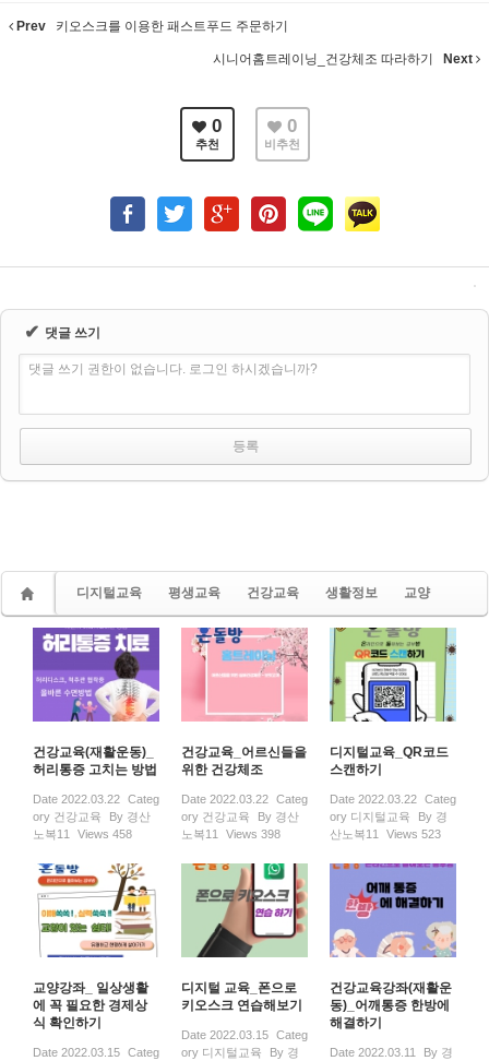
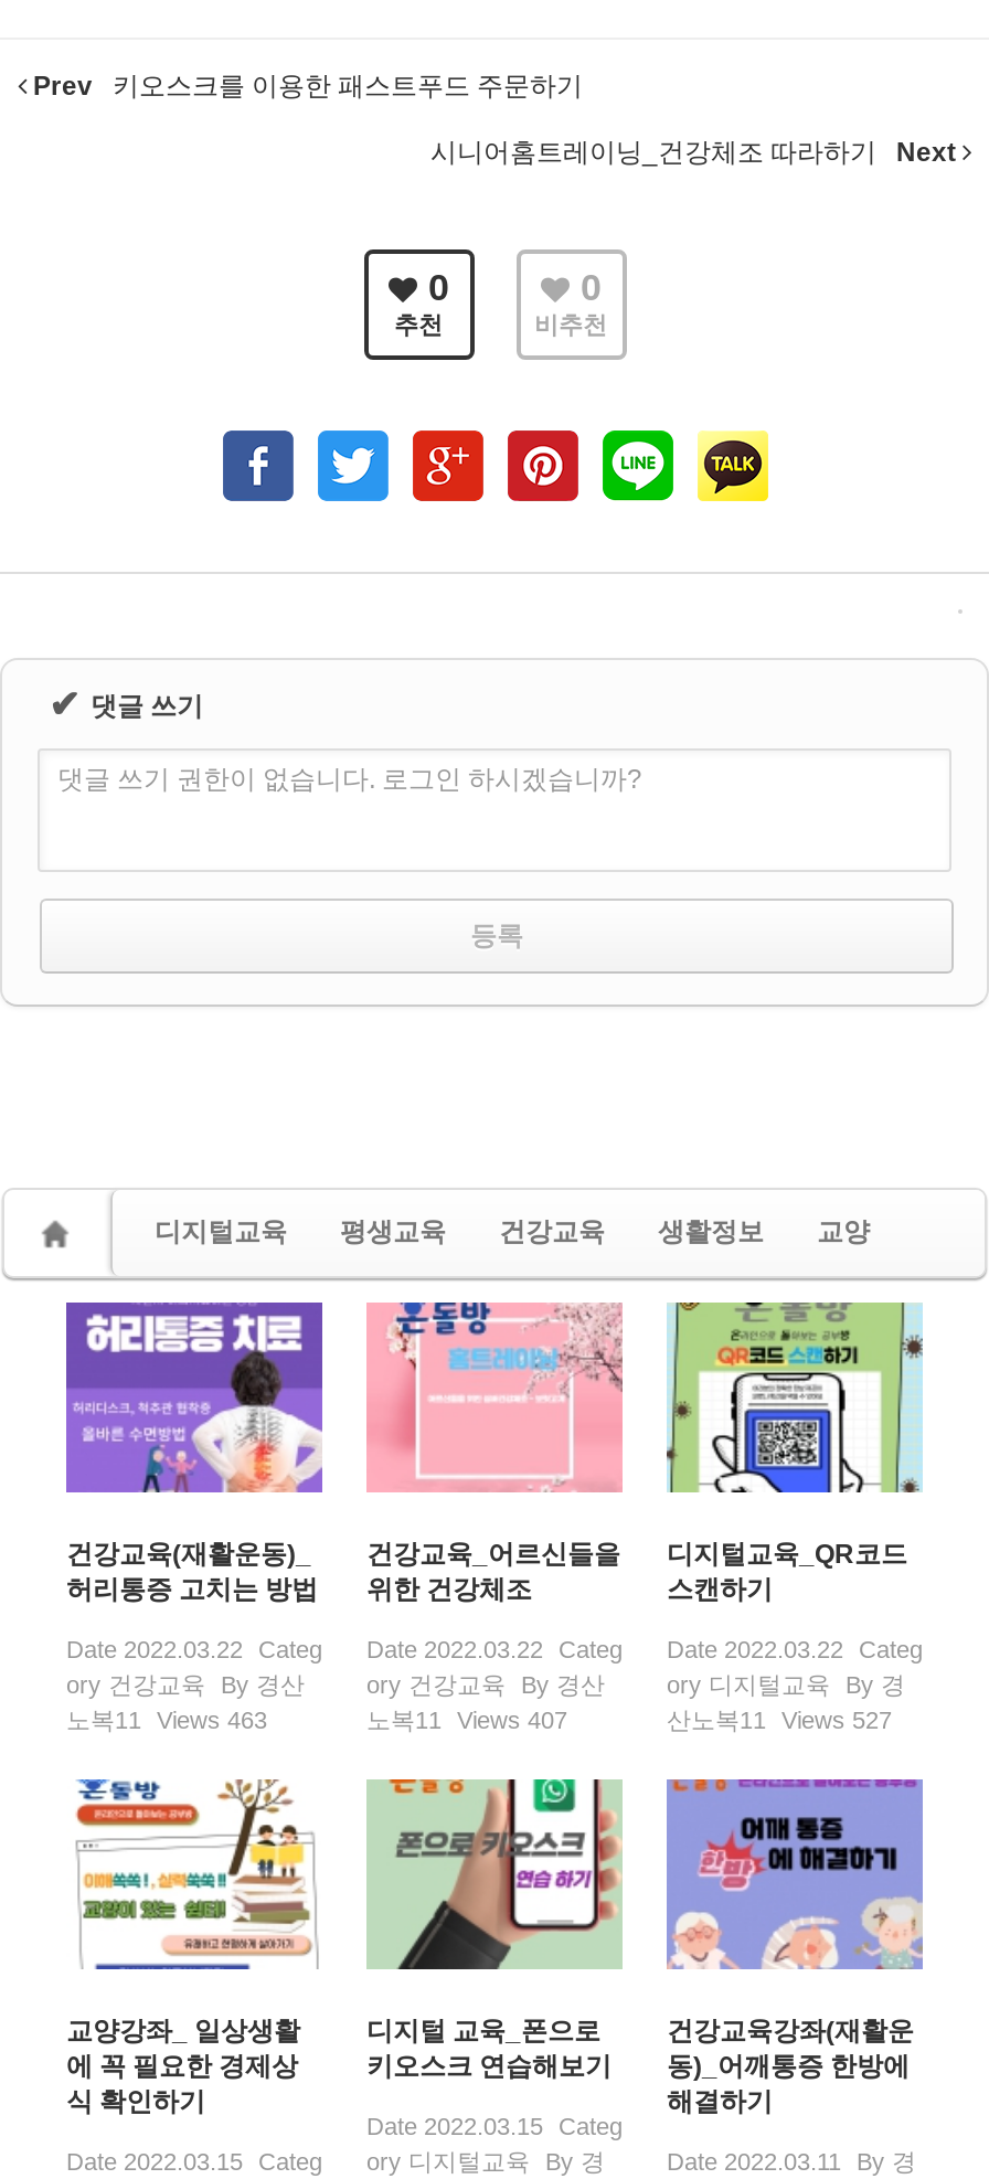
- 노복11 Views 458
+ 노복11 Views 463

- 노복11 Views 398
+ 노복11 Views 407

- 산노복11 Views 523
+ 산노복11 Views 527
